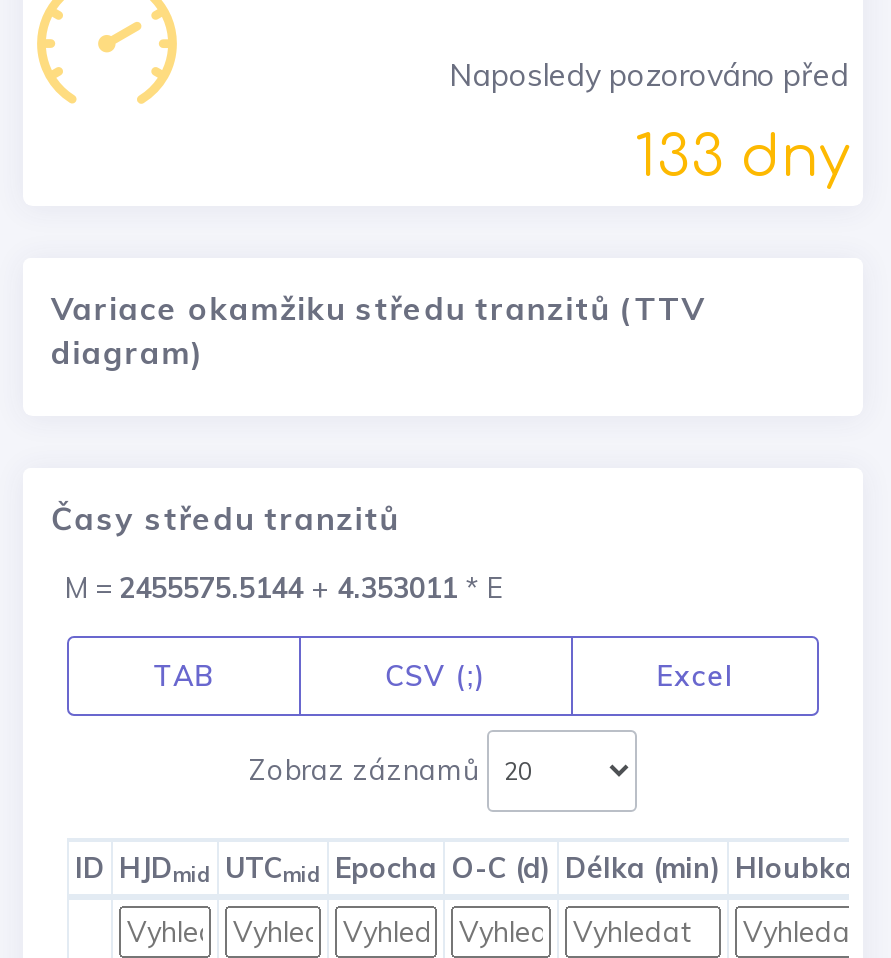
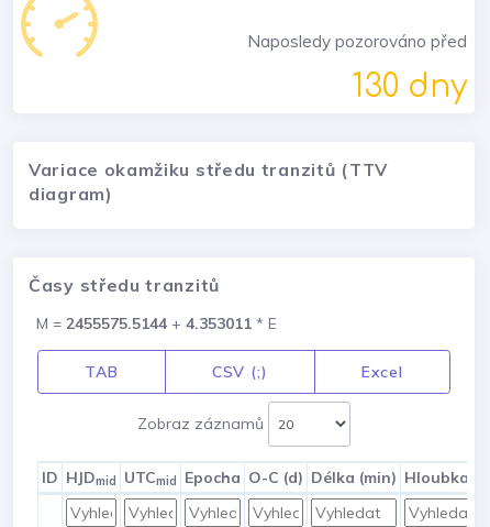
- 133 dny
+ 130 dny
